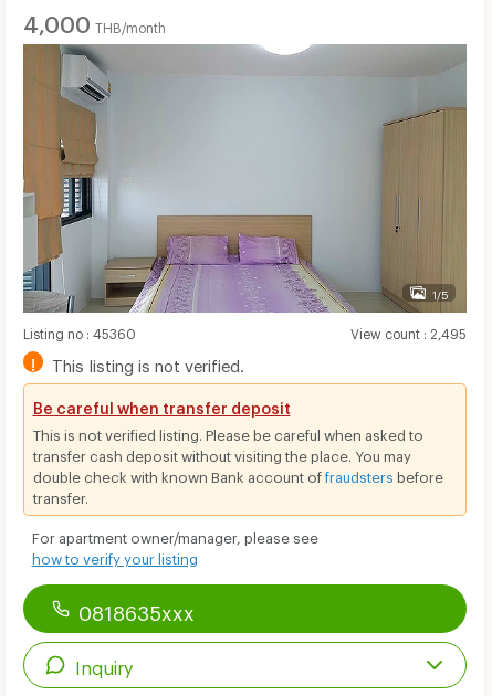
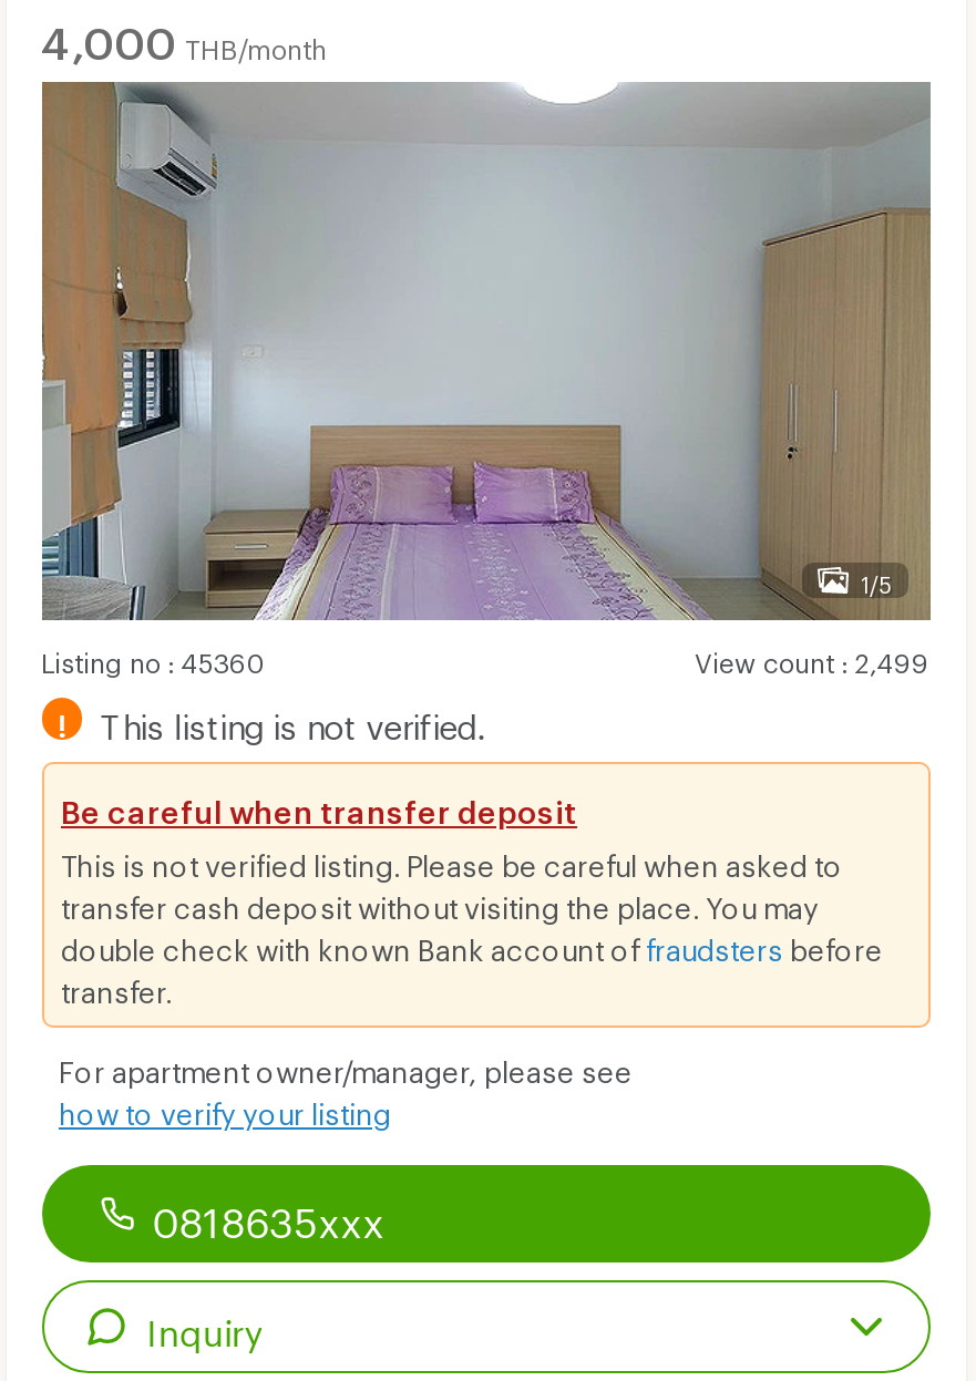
- View count: 2,495
+ View count: 2,499
